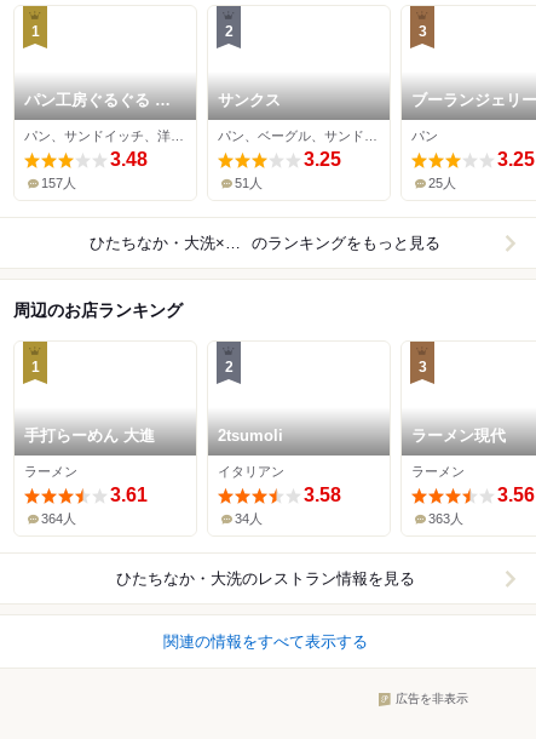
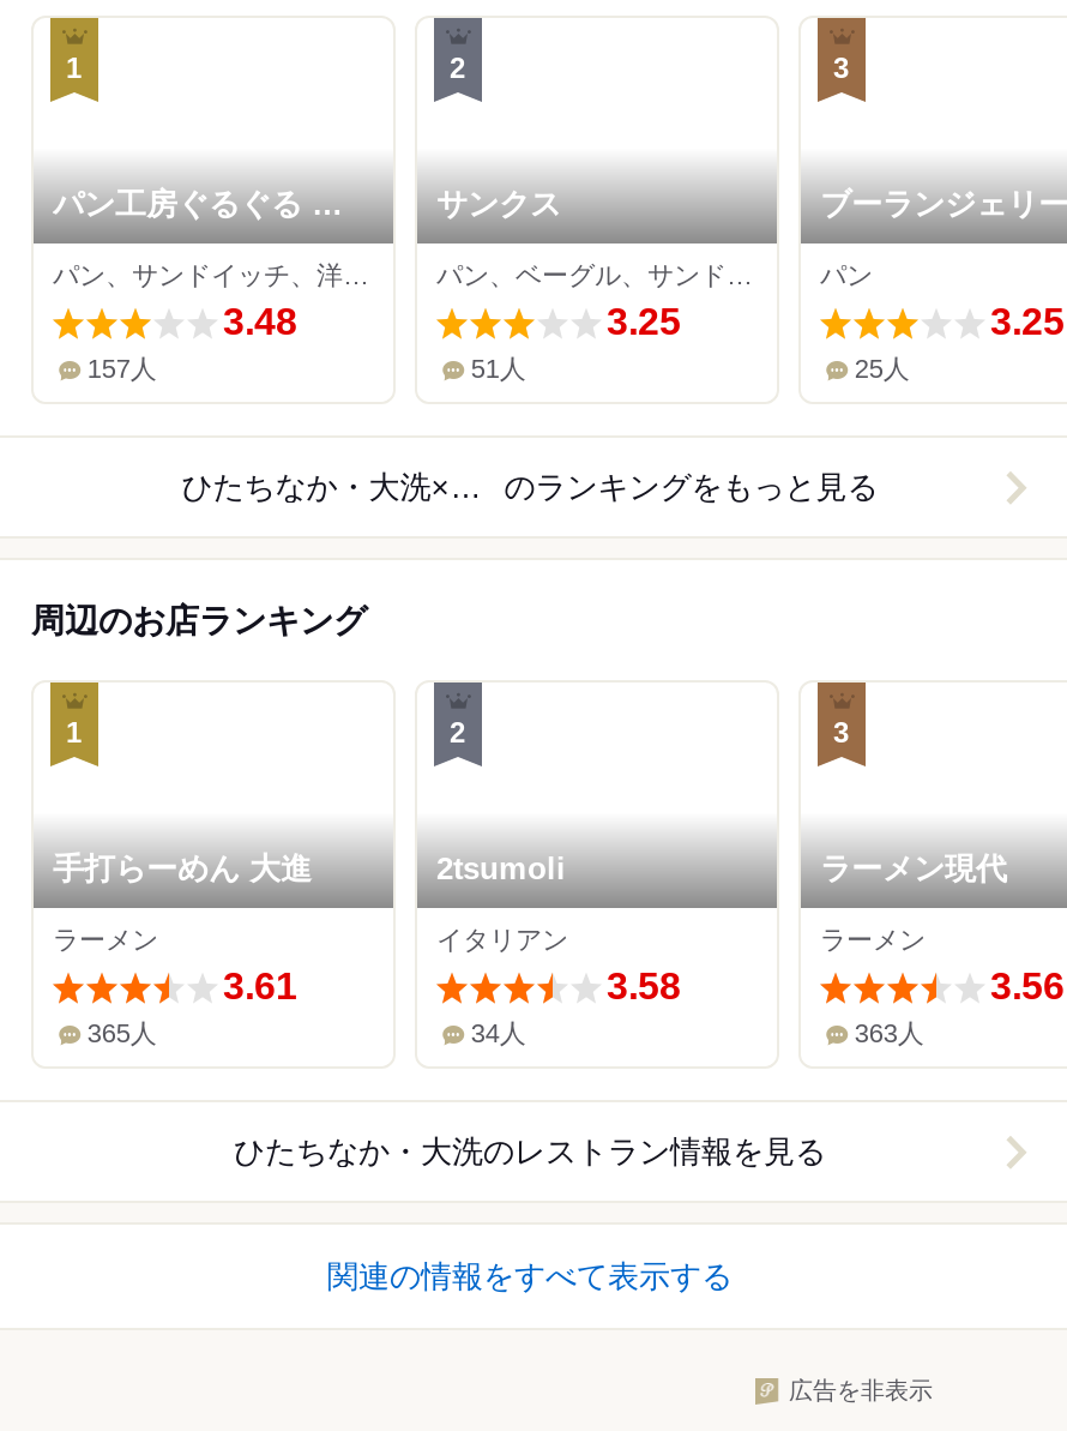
- 364人
+ 365人
